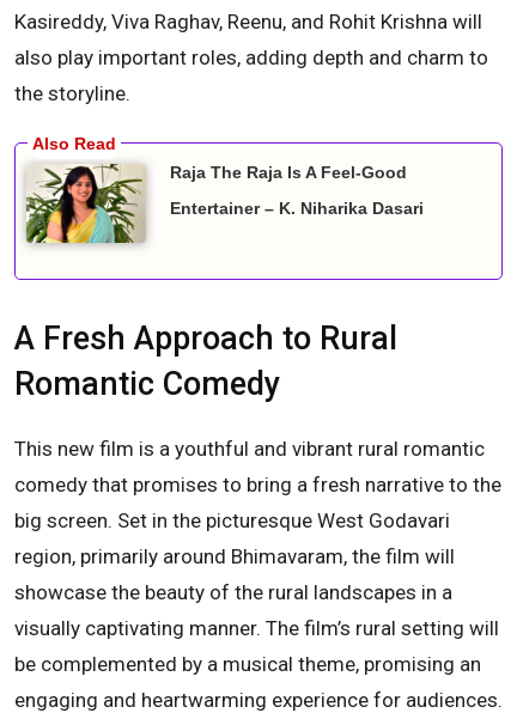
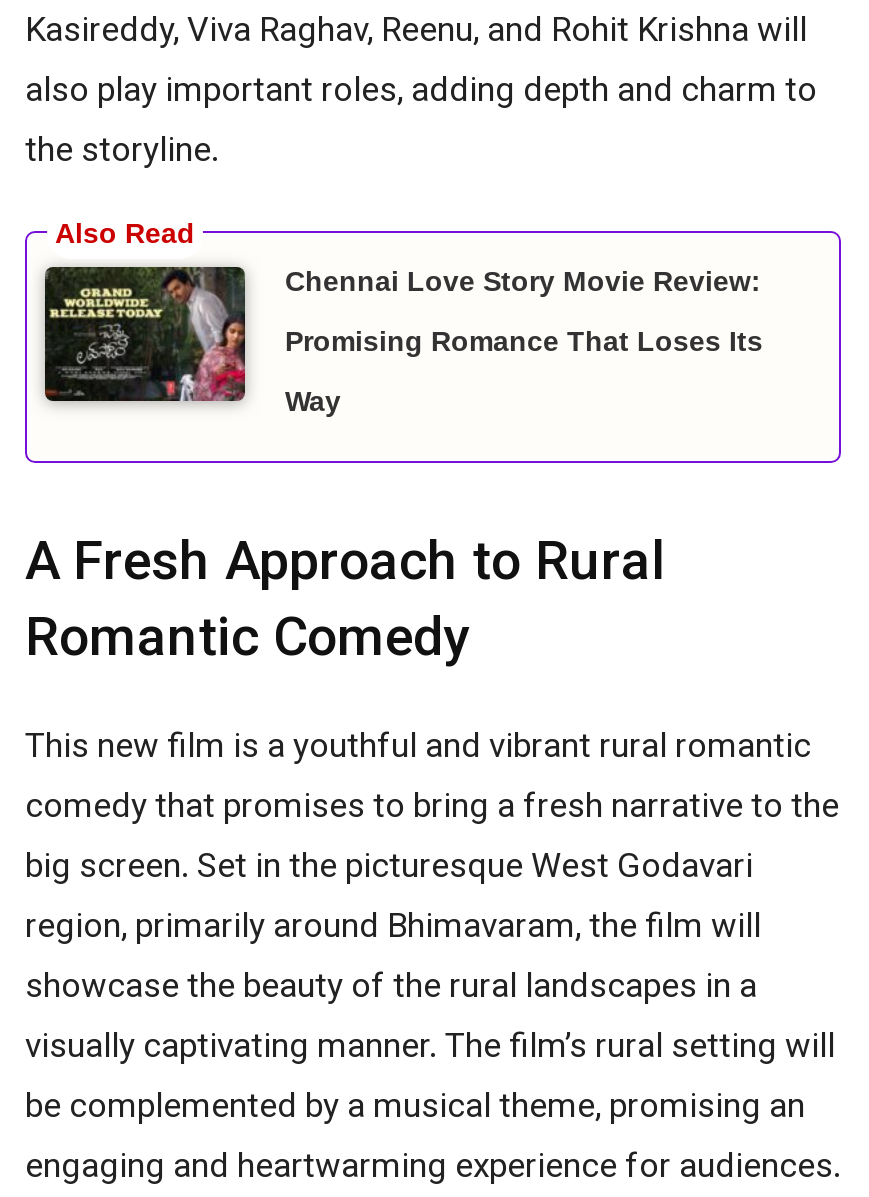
- [image]
- Raja The Raja Is A Feel-Good
- Entertainer – K. Niharika Dasari
+ [image]
+ Chennai Love Story Movie Review:
+ Promising Romance That Loses Its
+ Way
